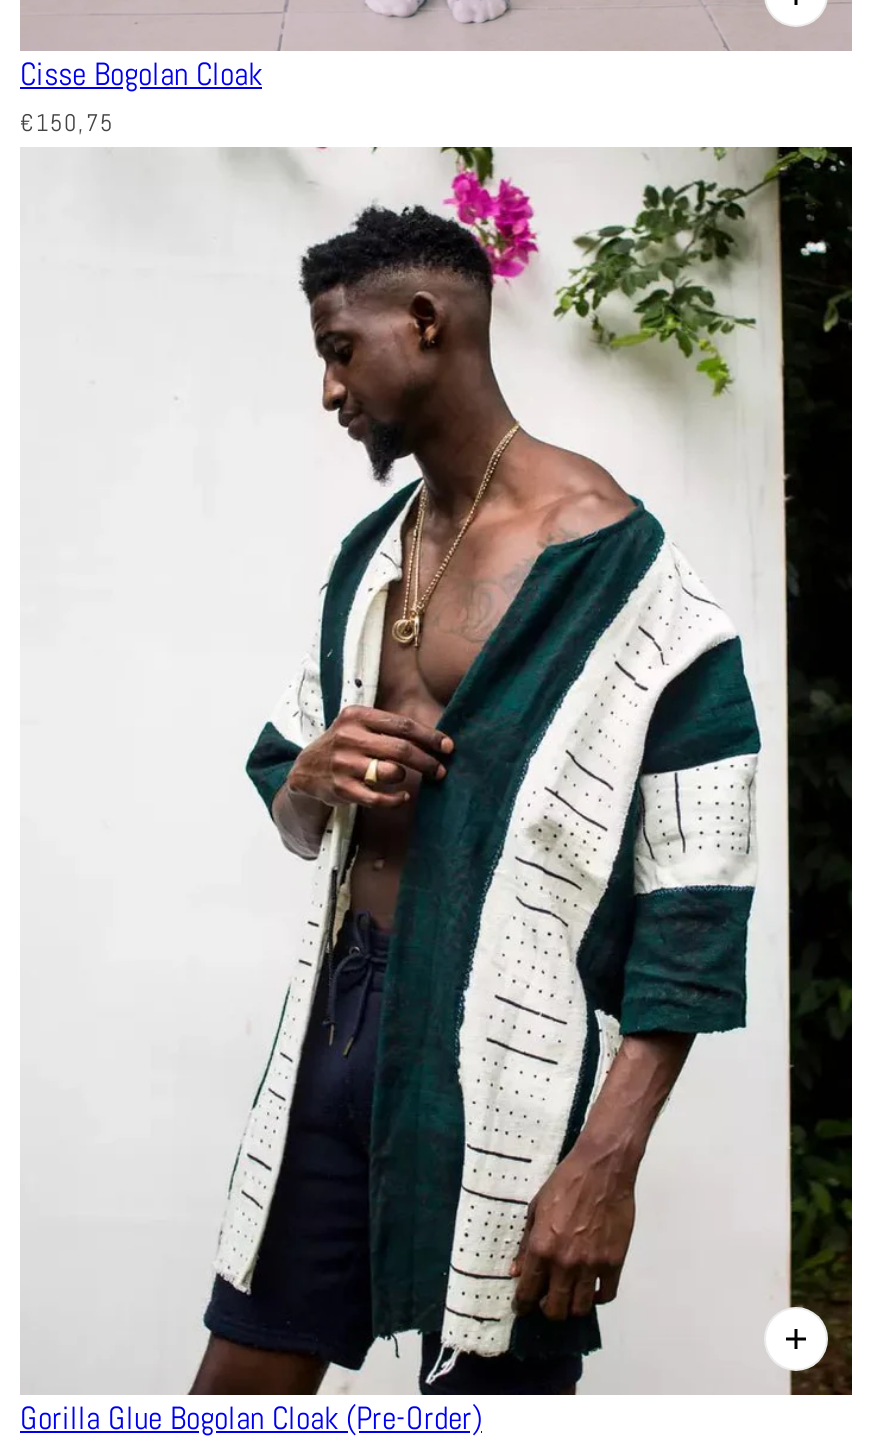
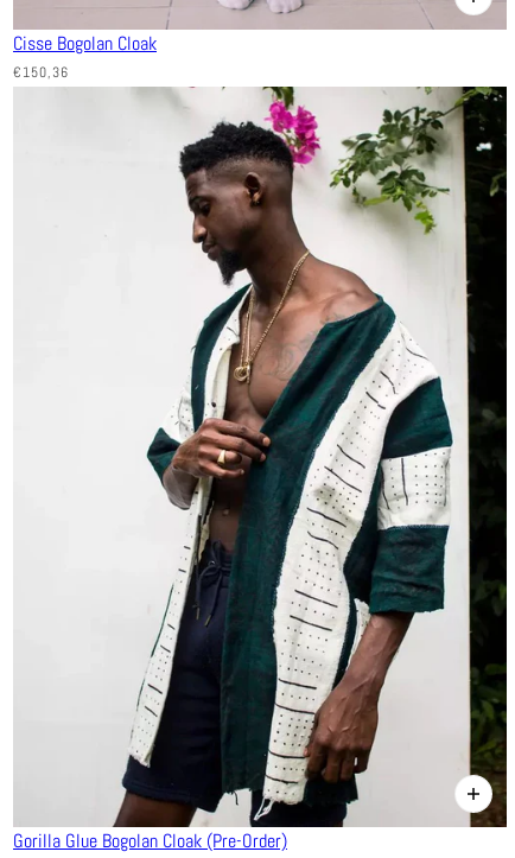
- €150,75
+ €150,36
